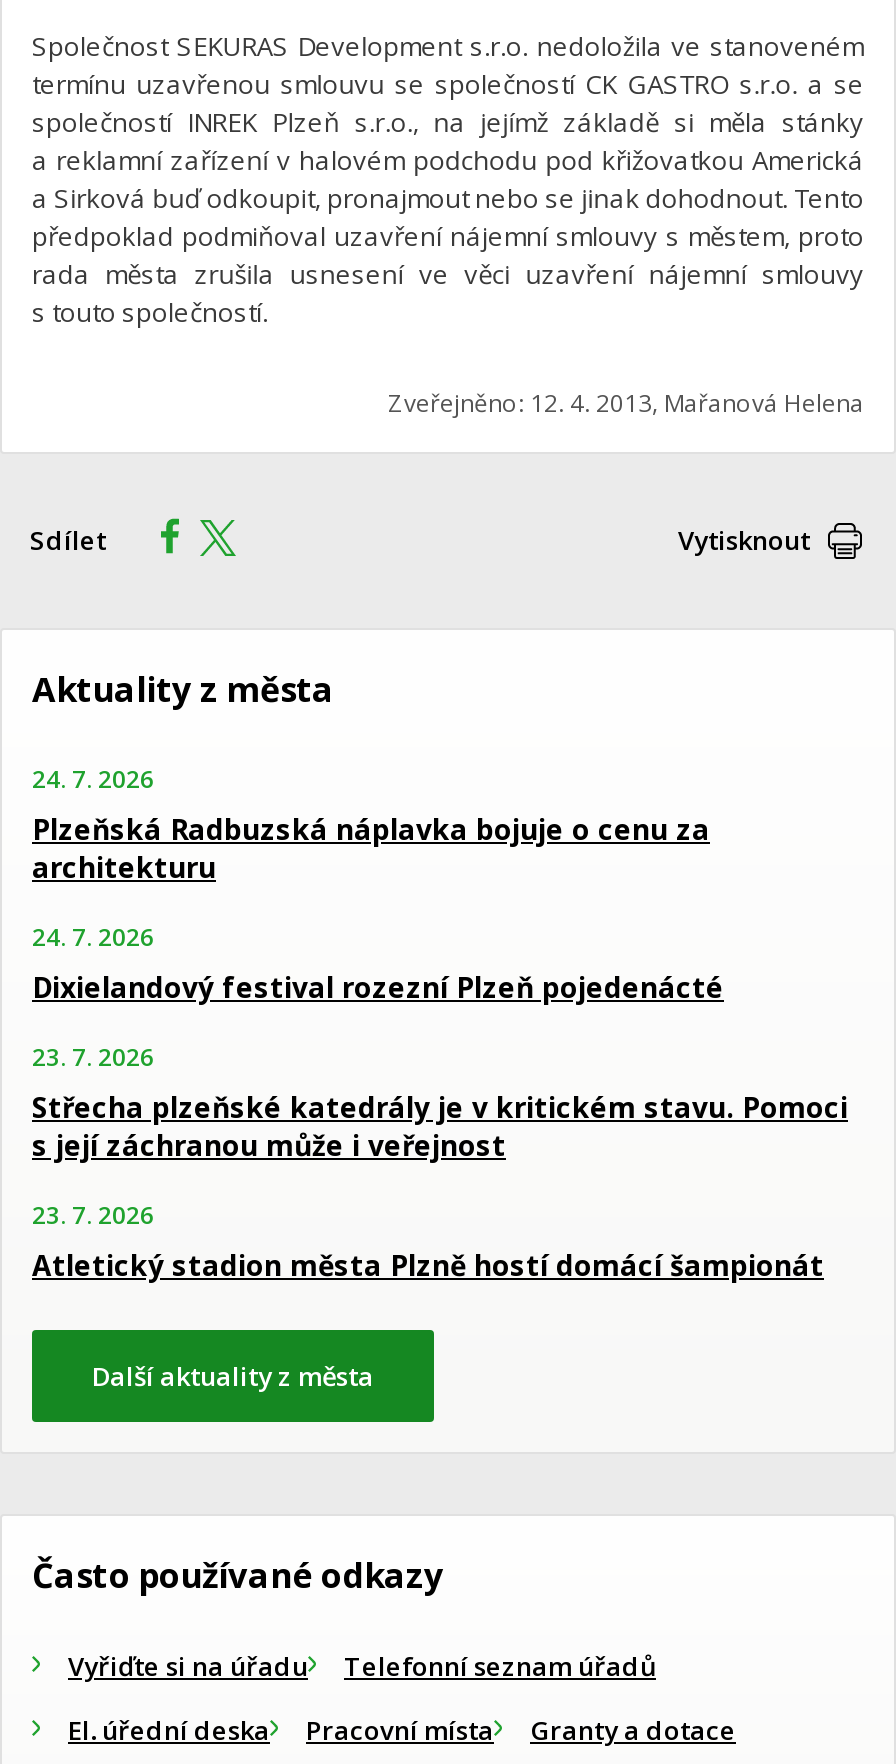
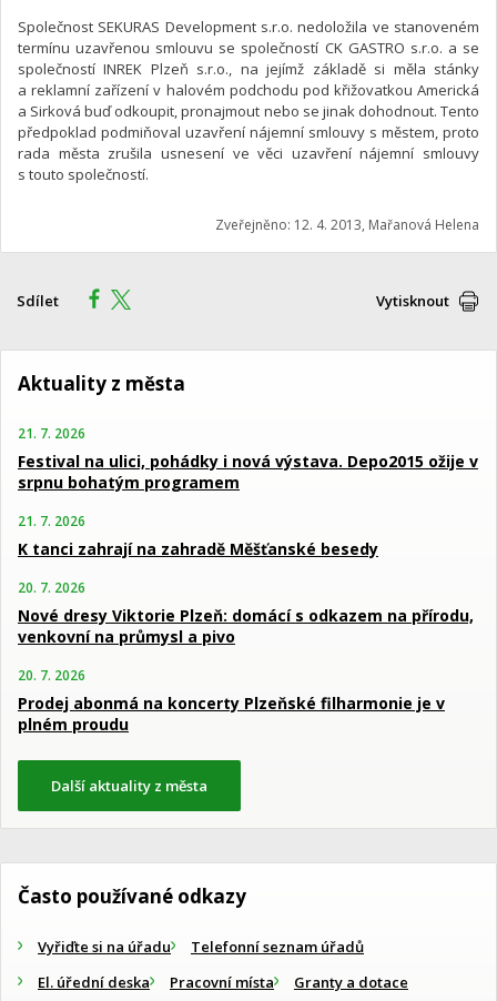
- 24. 7. 2026
- Plzeňská Radbuzská náplavka bojuje o cenu za
- architekturu
+ 21. 7. 2026
+ Festival na ulici, pohádky i nová výstava. Depo2015 ožije v
+ srpnu bohatým programem

- 24. 7. 2026
- Dixielandový festival rozezní Plzeň pojedenácté
+ 21. 7. 2026
+ K tanci zahrají na zahradě Měšťanské besedy

- 23. 7. 2026
- Střecha plzeňské katedrály je v kritickém stavu. Pomoci
- s její záchranou může i veřejnost
+ 20. 7. 2026
+ Nové dresy Viktorie Plzeň: domácí s odkazem na přírodu,
+ venkovní na průmysl a pivo

- 23. 7. 2026
- Atletický stadion města Plzně hostí domácí šampionát
+ 20. 7. 2026
+ Prodej abonmá na koncerty Plzeňské filharmonie je v
+ plném proudu
